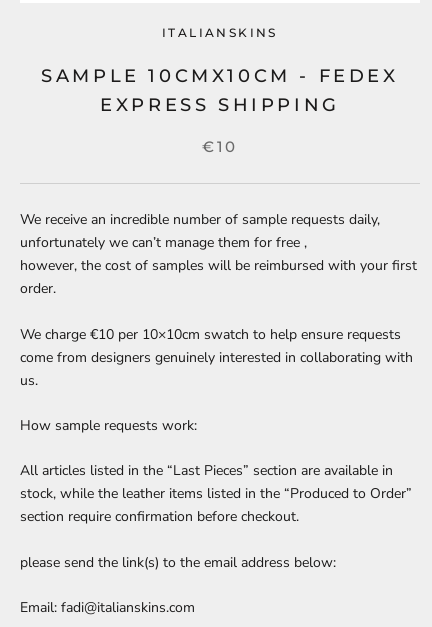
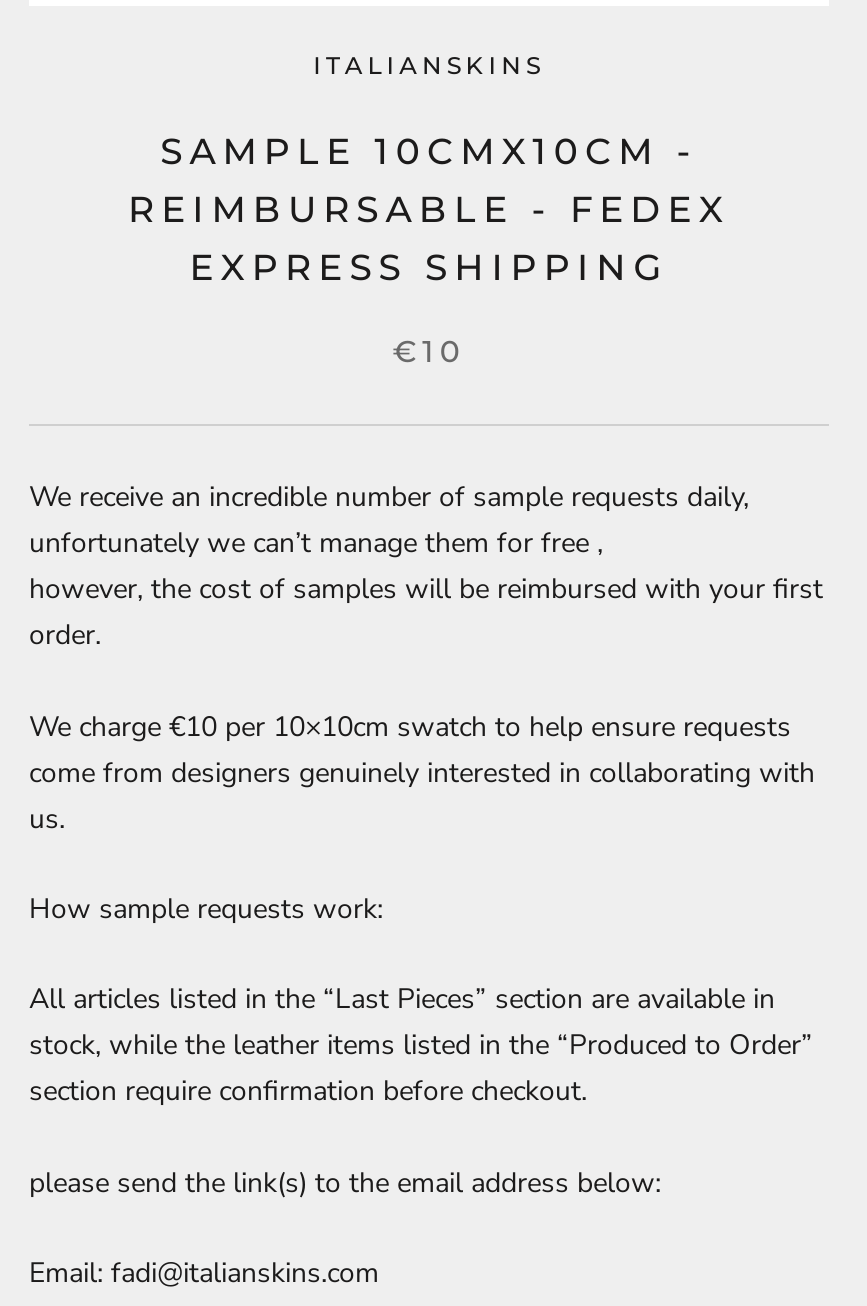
- SAMPLE 10CMX10CM - FEDEX
+ SAMPLE 10CMX10CM -
+ REIMBURSABLE - FEDEX
